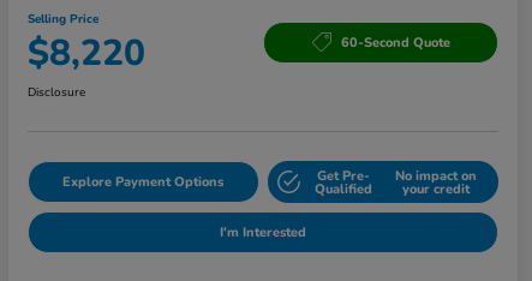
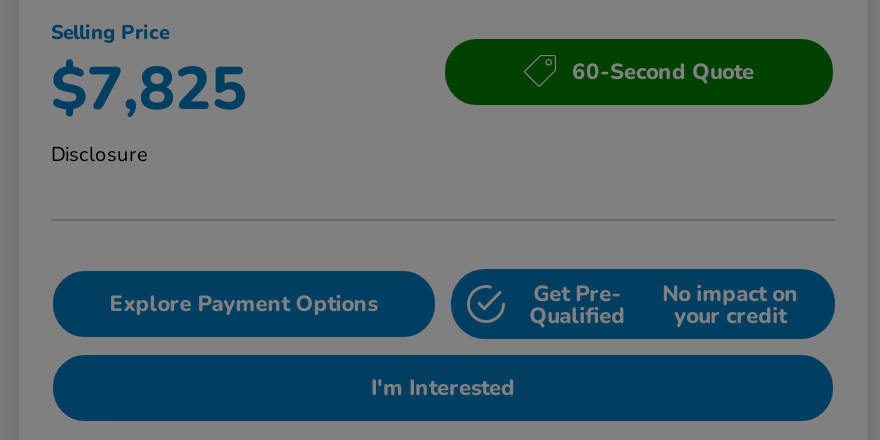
- $8,220
+ $7,825
